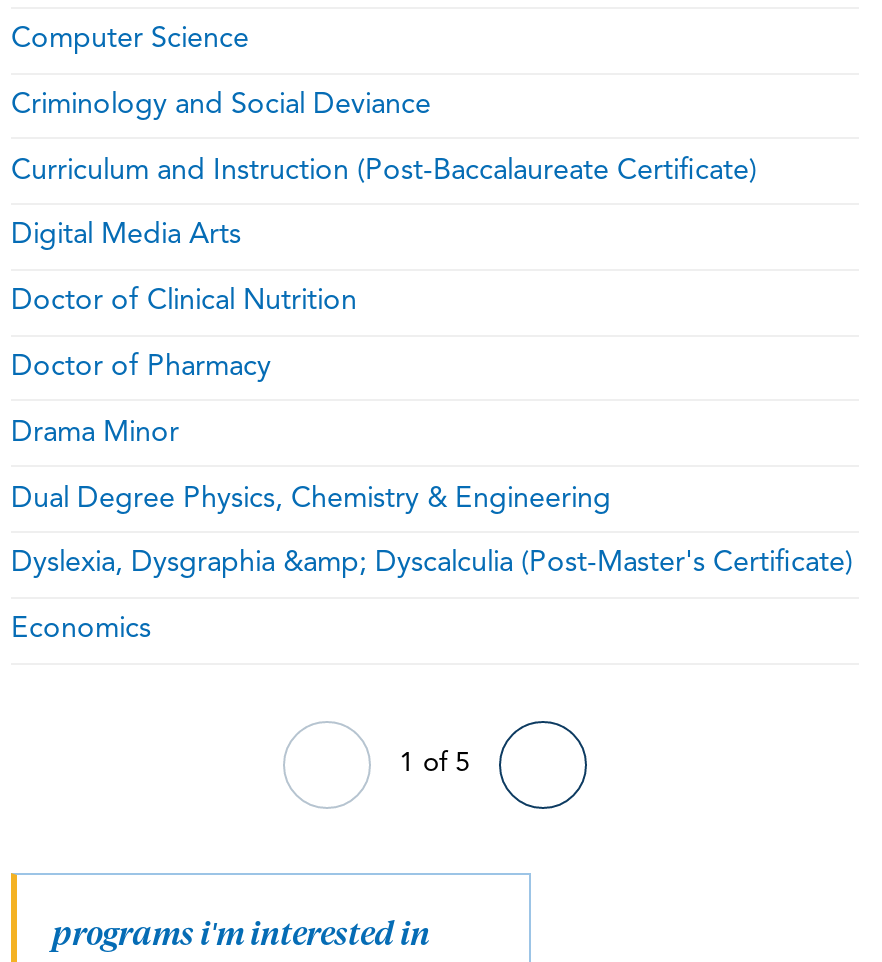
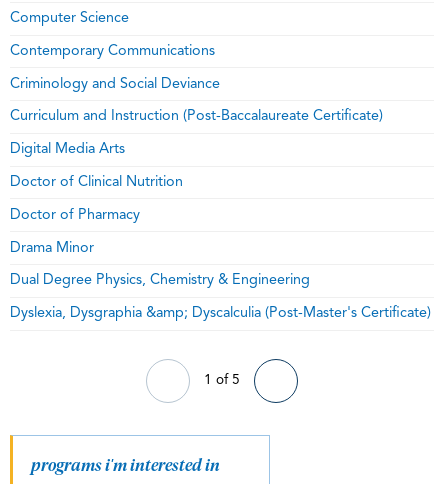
+ Contemporary Communications

moved down: Criminology and Social Deviance | Curriculum and Instruction (Post-Baccalaureate Certificate) | Digital Media Arts | Doctor of Clinical Nutrition | Doctor of Pharmacy | Drama Minor | Dual Degree Physics, Chemistry & Engineering | Dyslexia, Dysgraphia &amp; Dyscalculia (Post-Master's Certificate)

- Economics
